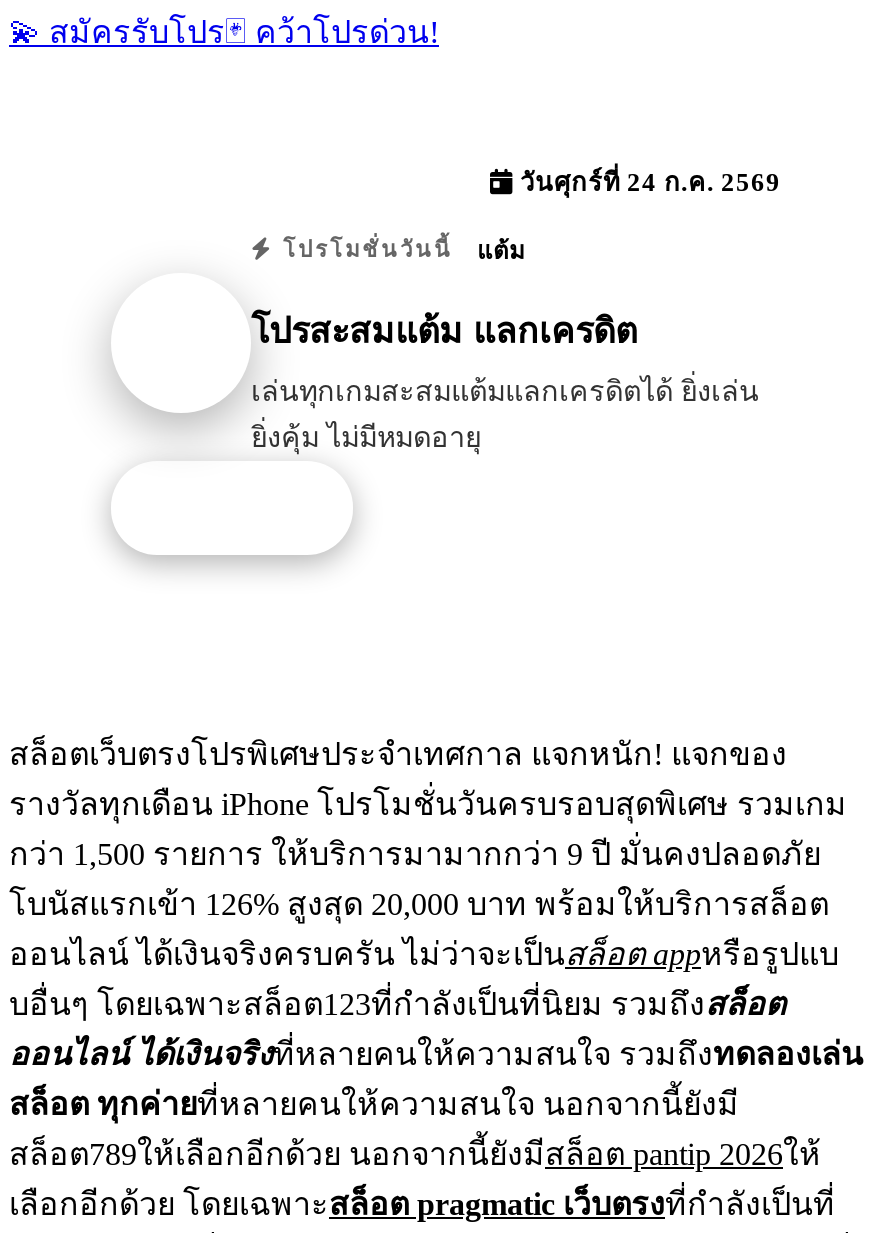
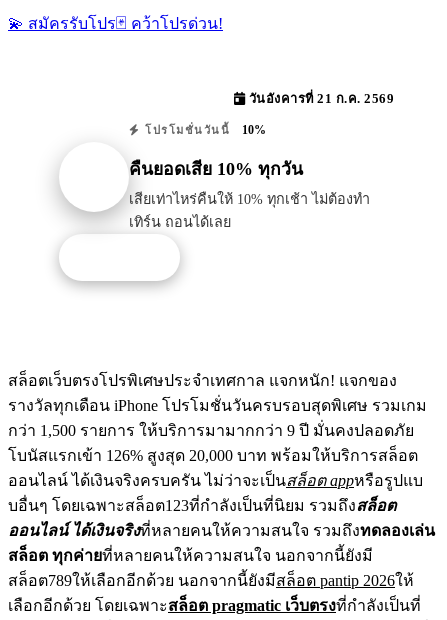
- วันศุกร์ที่ 24 ก.ค. 2569
+ วันอังคารที่ 21 ก.ค. 2569

- แต้ม
+ 10%

- โปรสะสมแต้ม แลกเครดิต
+ คืนยอดเสีย 10% ทุกวัน

- เล่นทุกเกมสะสมแต้มแลกเครดิตได้ ยิ่งเล่น
- ยิ่งคุ้ม ไม่มีหมดอายุ
+ เสียเท่าไหร่คืนให้ 10% ทุกเช้า ไม่ต้องทำ
+ เทิร์น ถอนได้เลย
